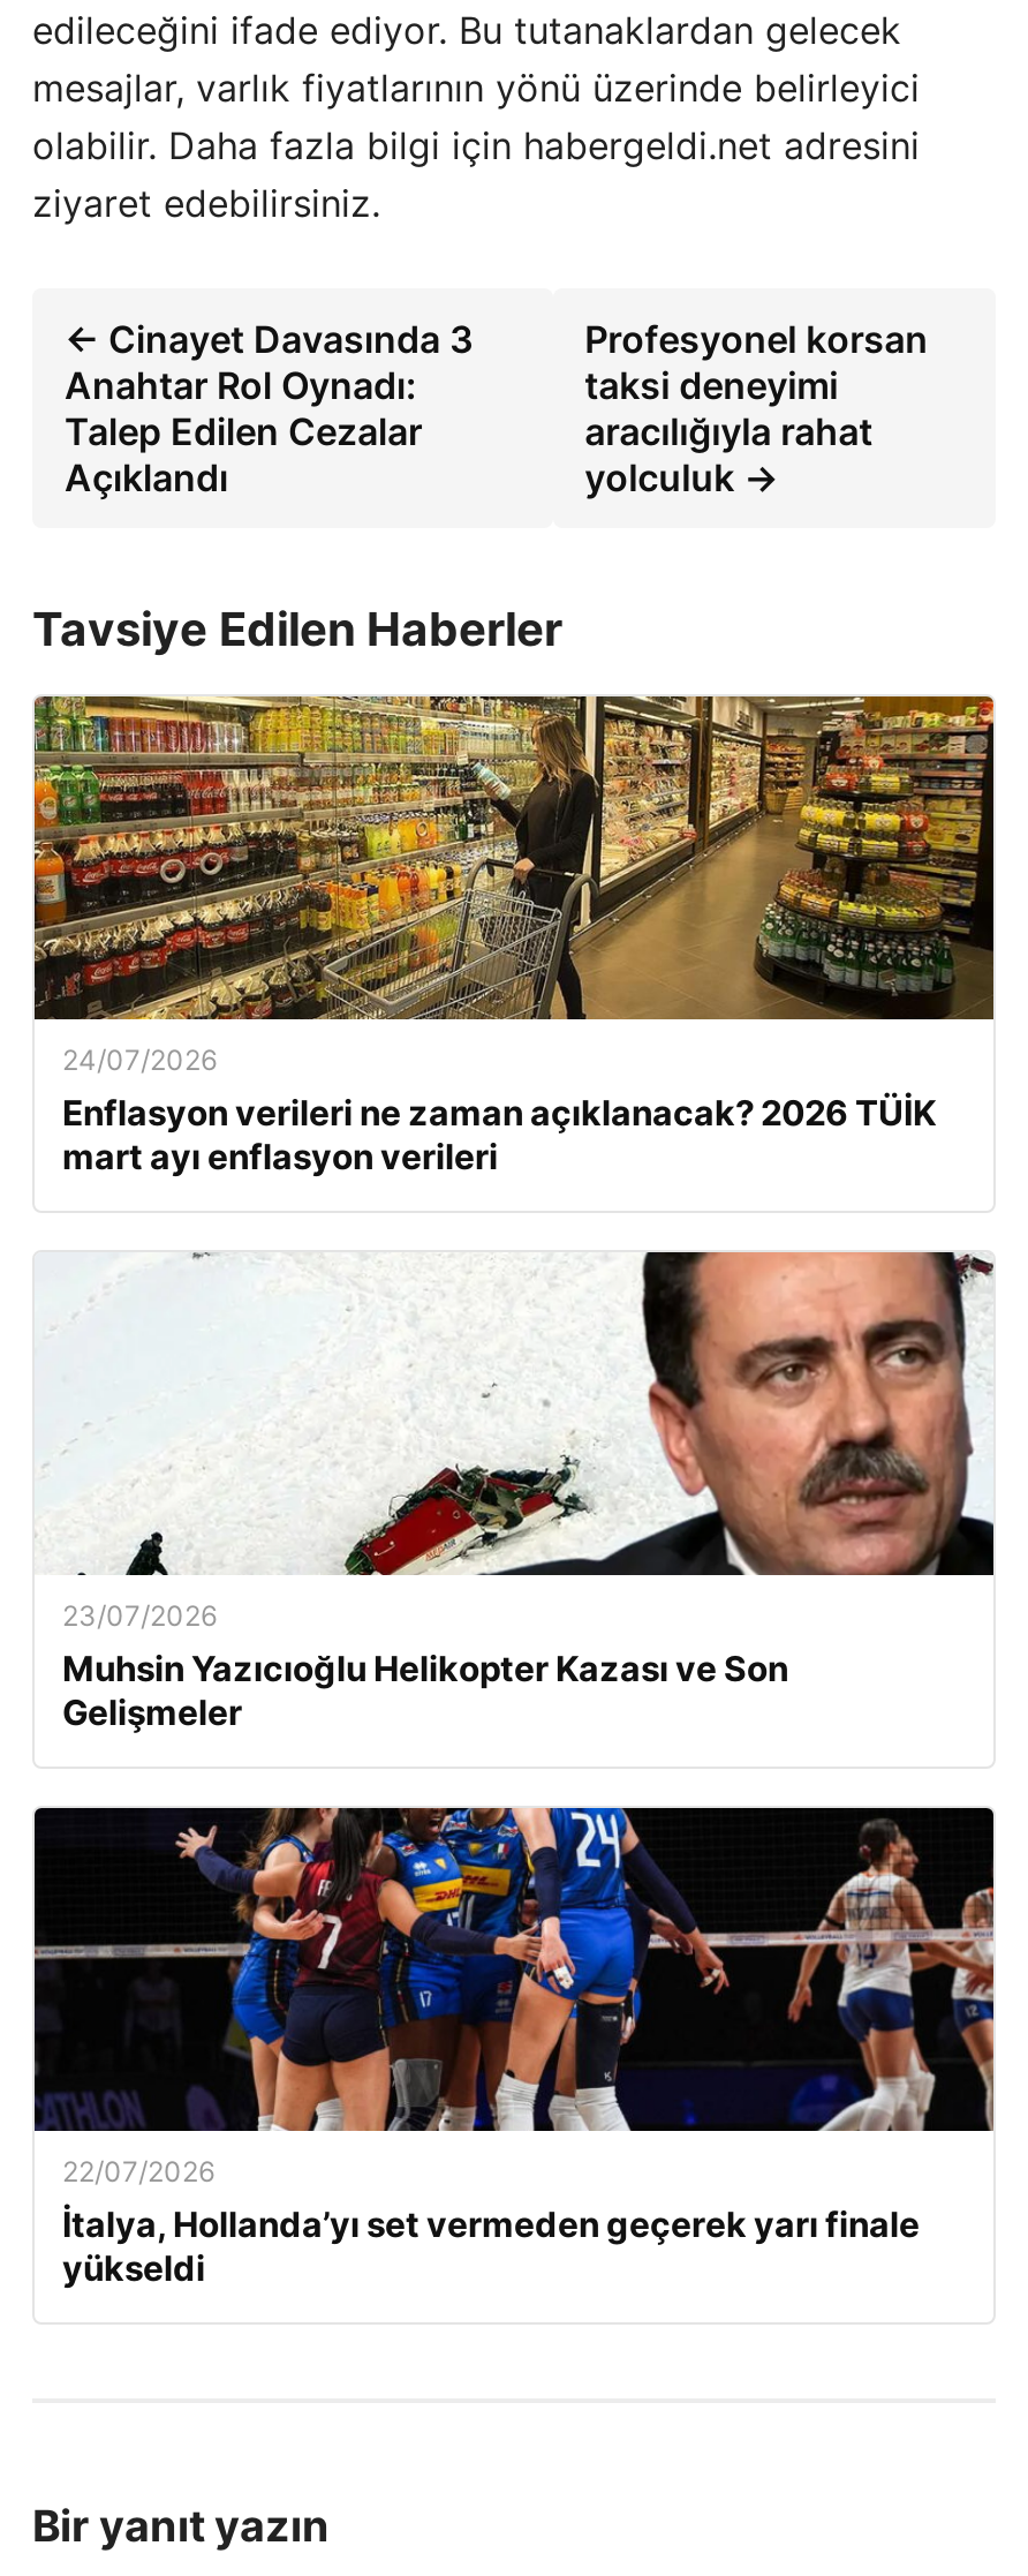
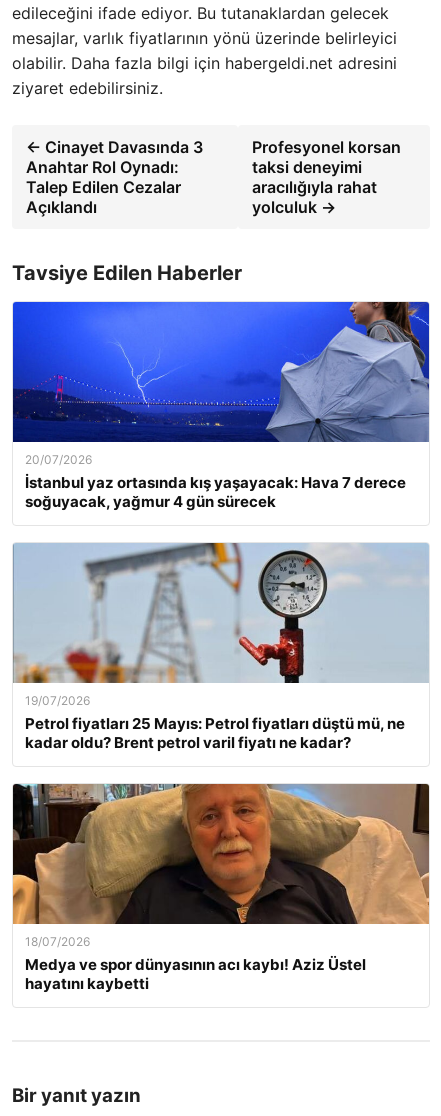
- [image]
- 24/07/2026
- Enflasyon verileri ne zaman açıklanacak? 2026 TÜİK
- mart ayı enflasyon verileri
+ [image]
+ 20/07/2026
+ İstanbul yaz ortasında kış yaşayacak: Hava 7 derece
+ soğuyacak, yağmur 4 gün sürecek

- [image]
- 23/07/2026
- Muhsin Yazıcıoğlu Helikopter Kazası ve Son
- Gelişmeler
+ [image]
+ 19/07/2026
+ Petrol fiyatları 25 Mayıs: Petrol fiyatları düştü mü, ne
+ kadar oldu? Brent petrol varil fiyatı ne kadar?

- [image]
- 22/07/2026
- İtalya, Hollanda’yı set vermeden geçerek yarı finale
- yükseldi
+ [image]
+ 18/07/2026
+ Medya ve spor dünyasının acı kaybı! Aziz Üstel
+ hayatını kaybetti
